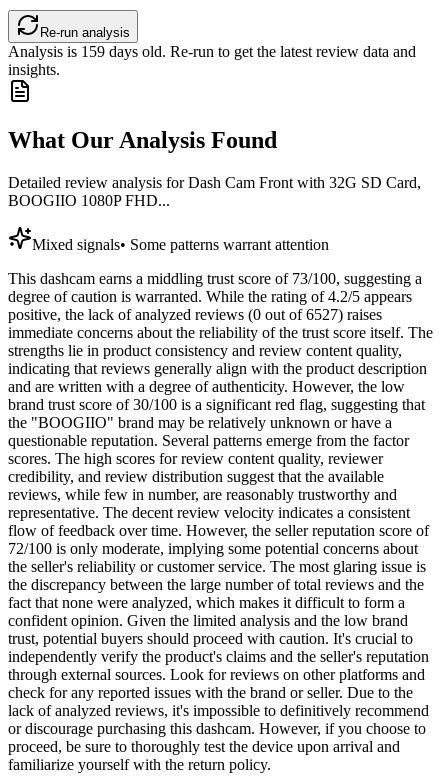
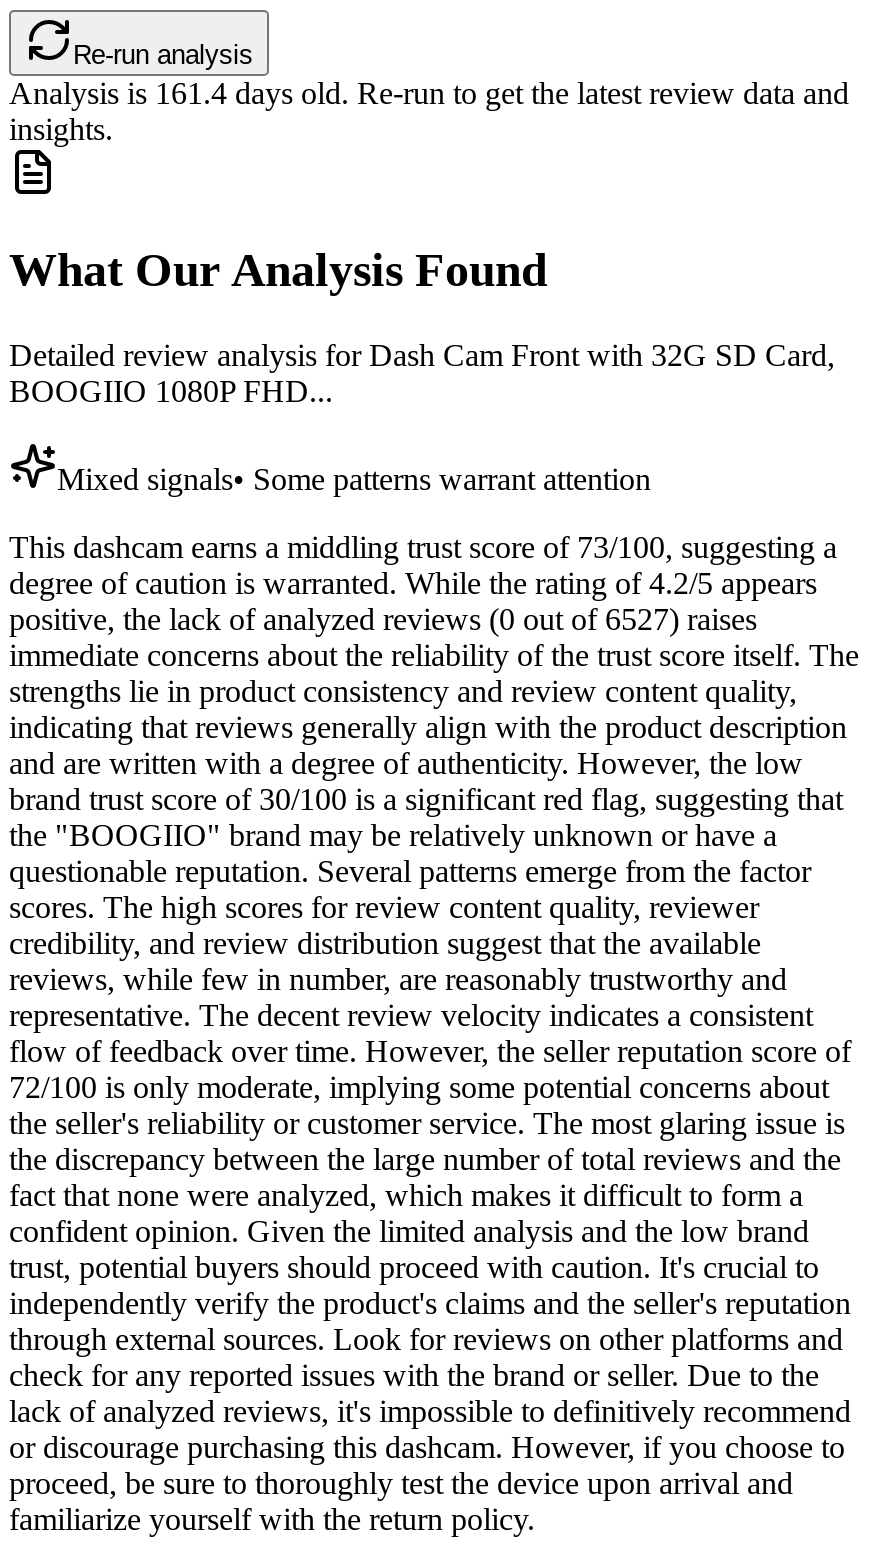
- Analysis is159days old. Re-run to get the latest review data and
+ Analysis is161.4days old. Re-run to get the latest review data and
